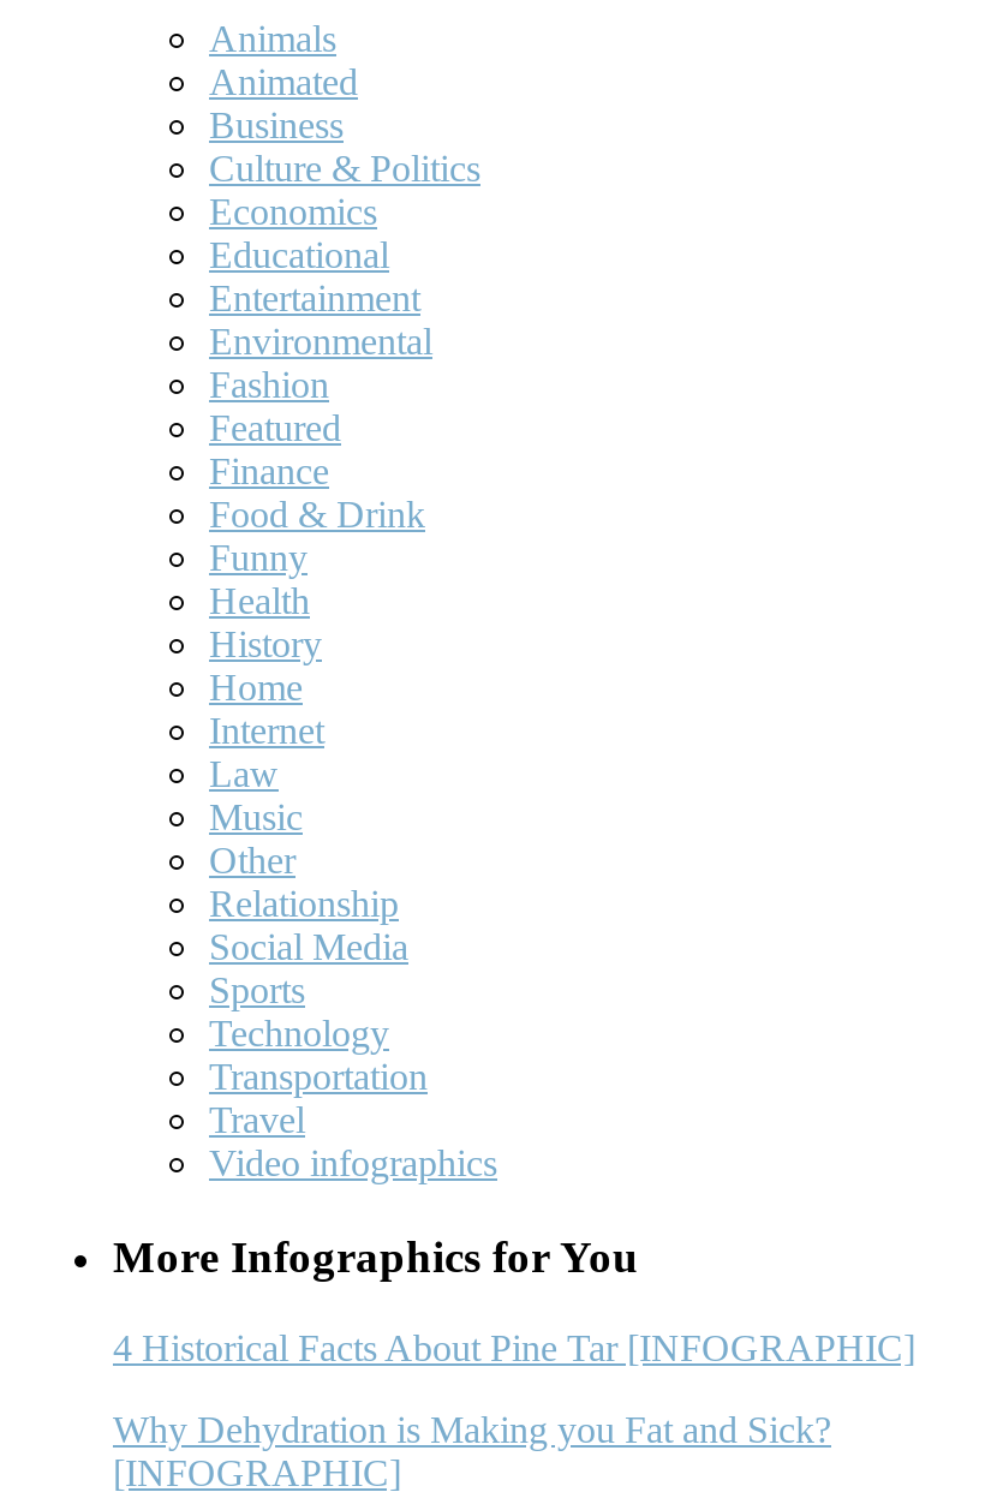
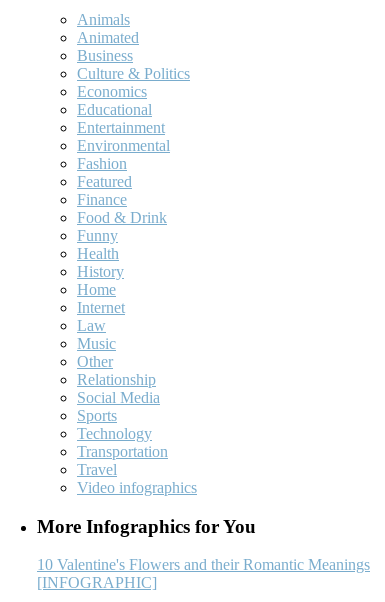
- 4 Historical Facts About Pine Tar [INFOGRAPHIC]
- Why Dehydration is Making you Fat and Sick?
+ 10 Valentine's Flowers and their Romantic Meanings
